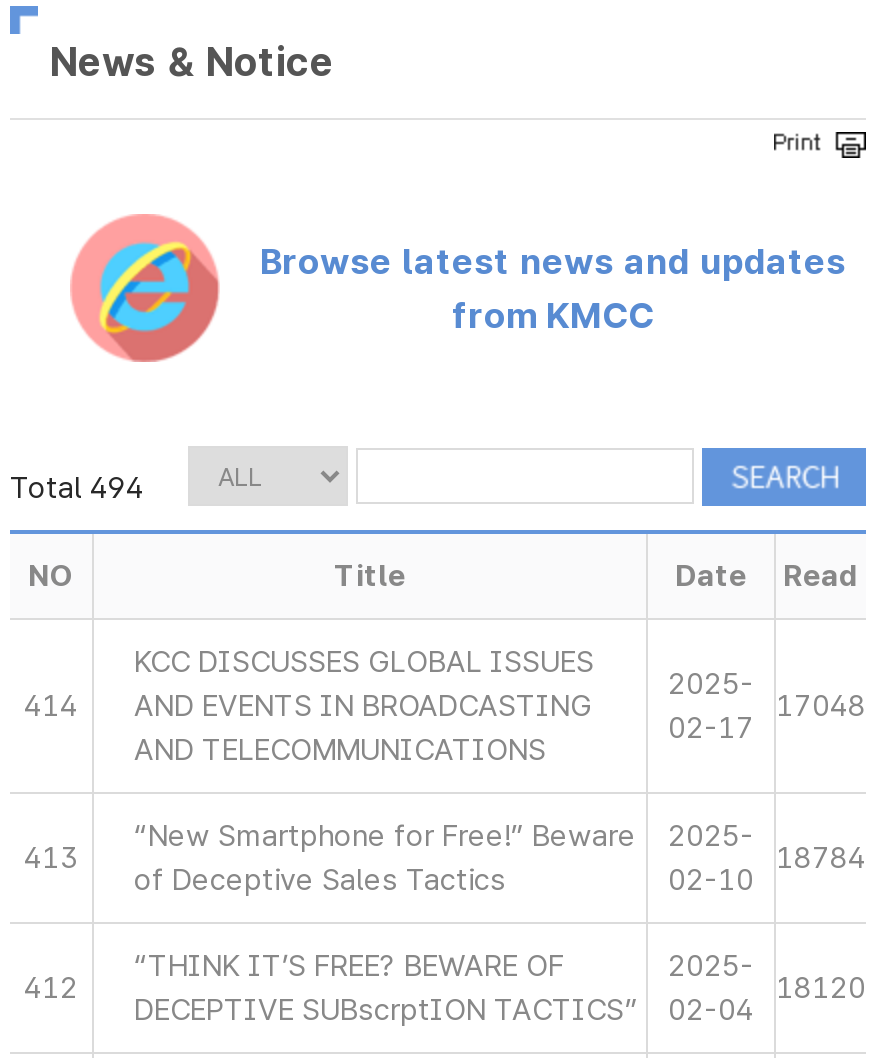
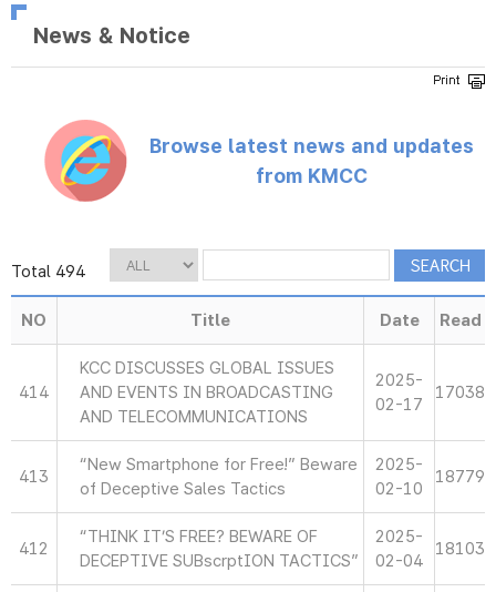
- 17048
+ 17038

- 18784
+ 18779

- 18120
+ 18103
